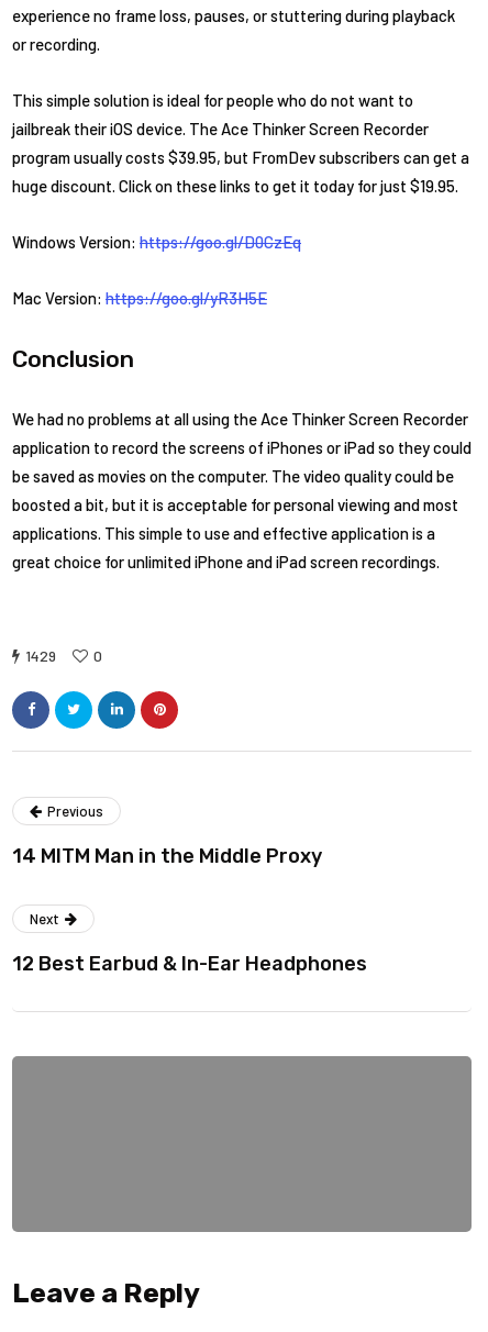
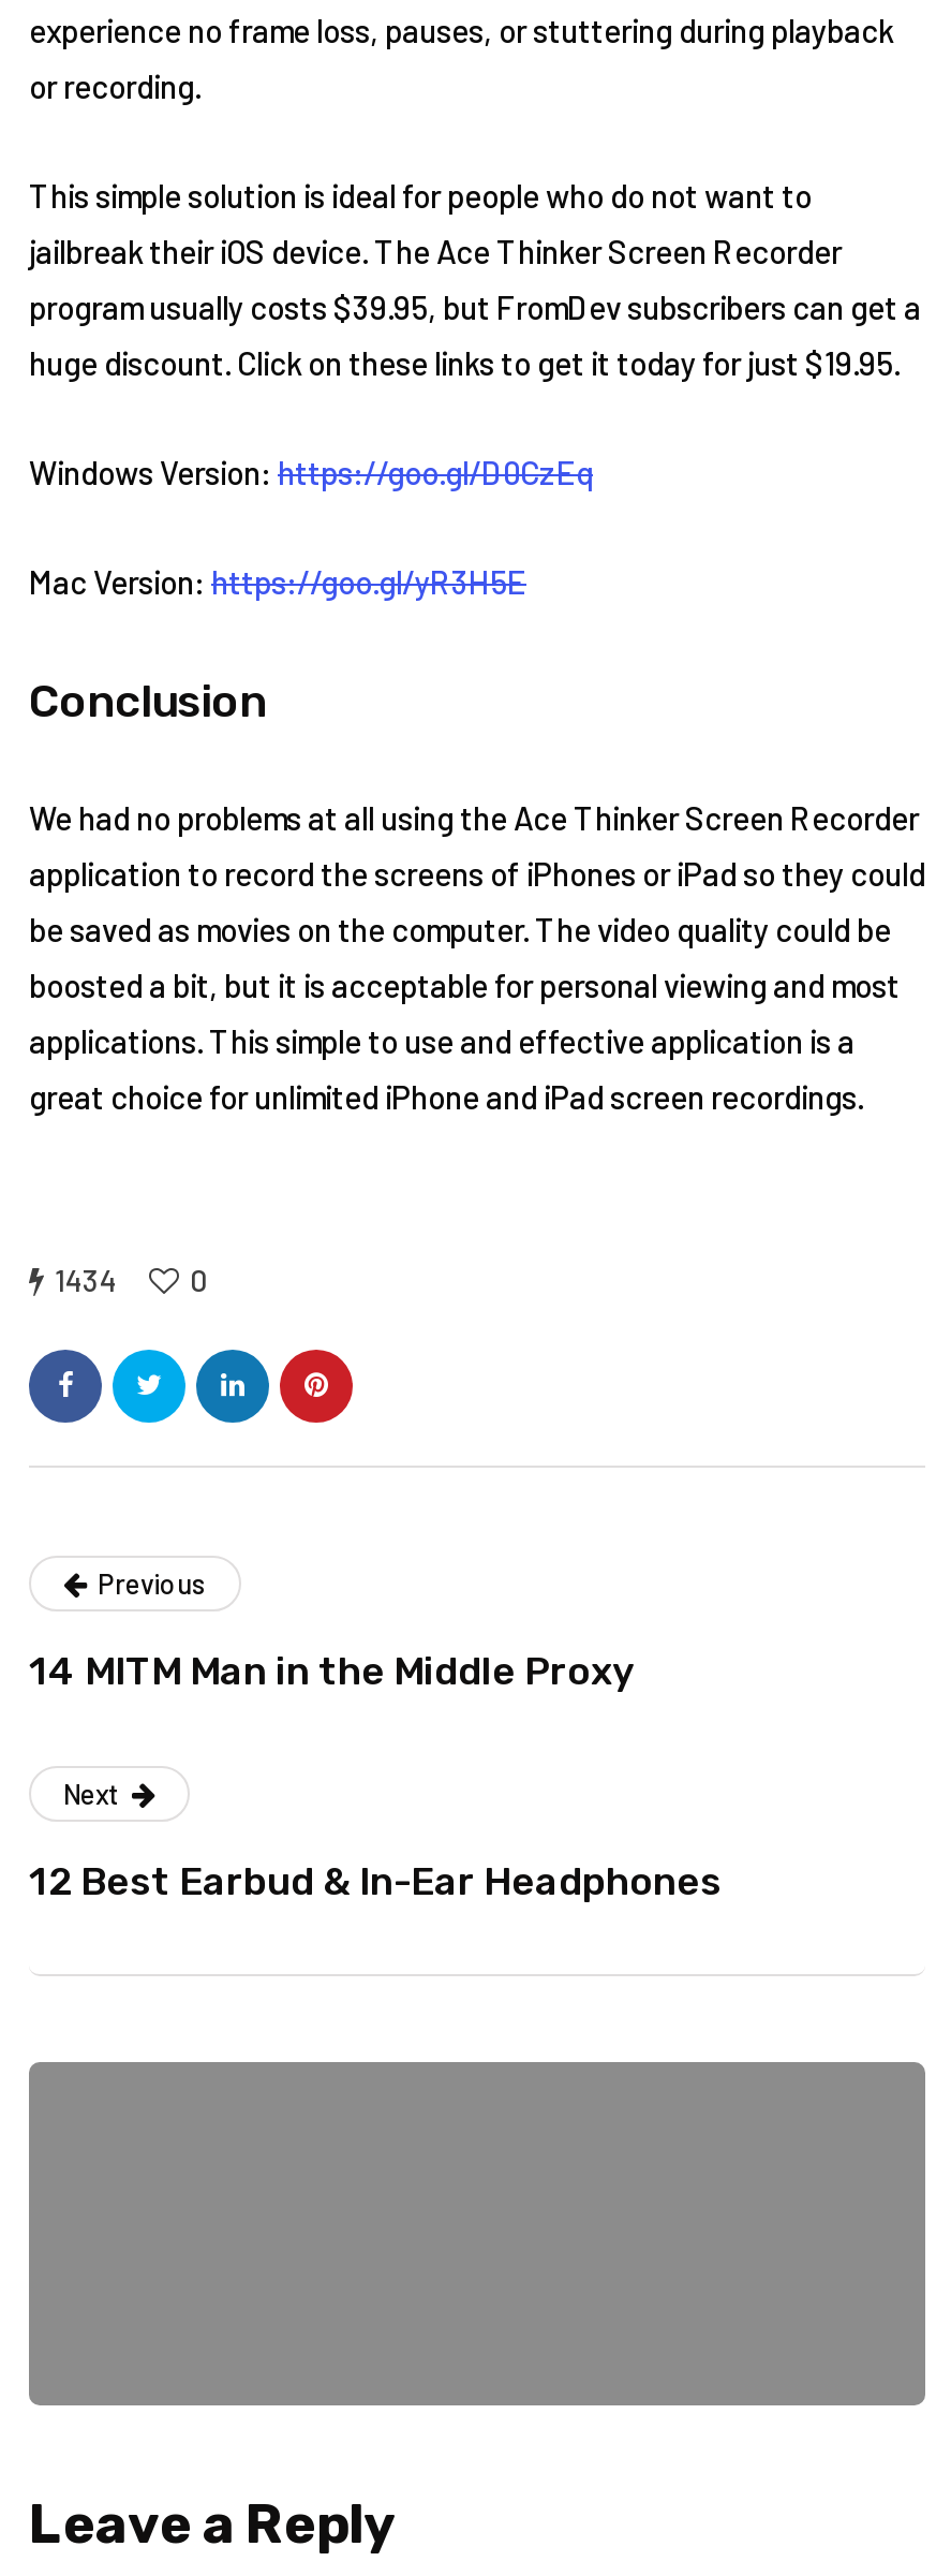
- 1429 0
+ 1434 0
